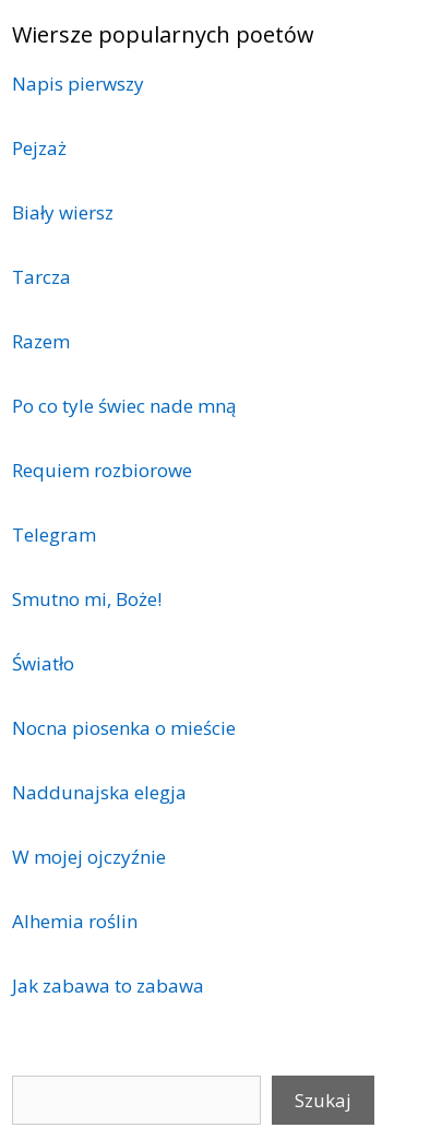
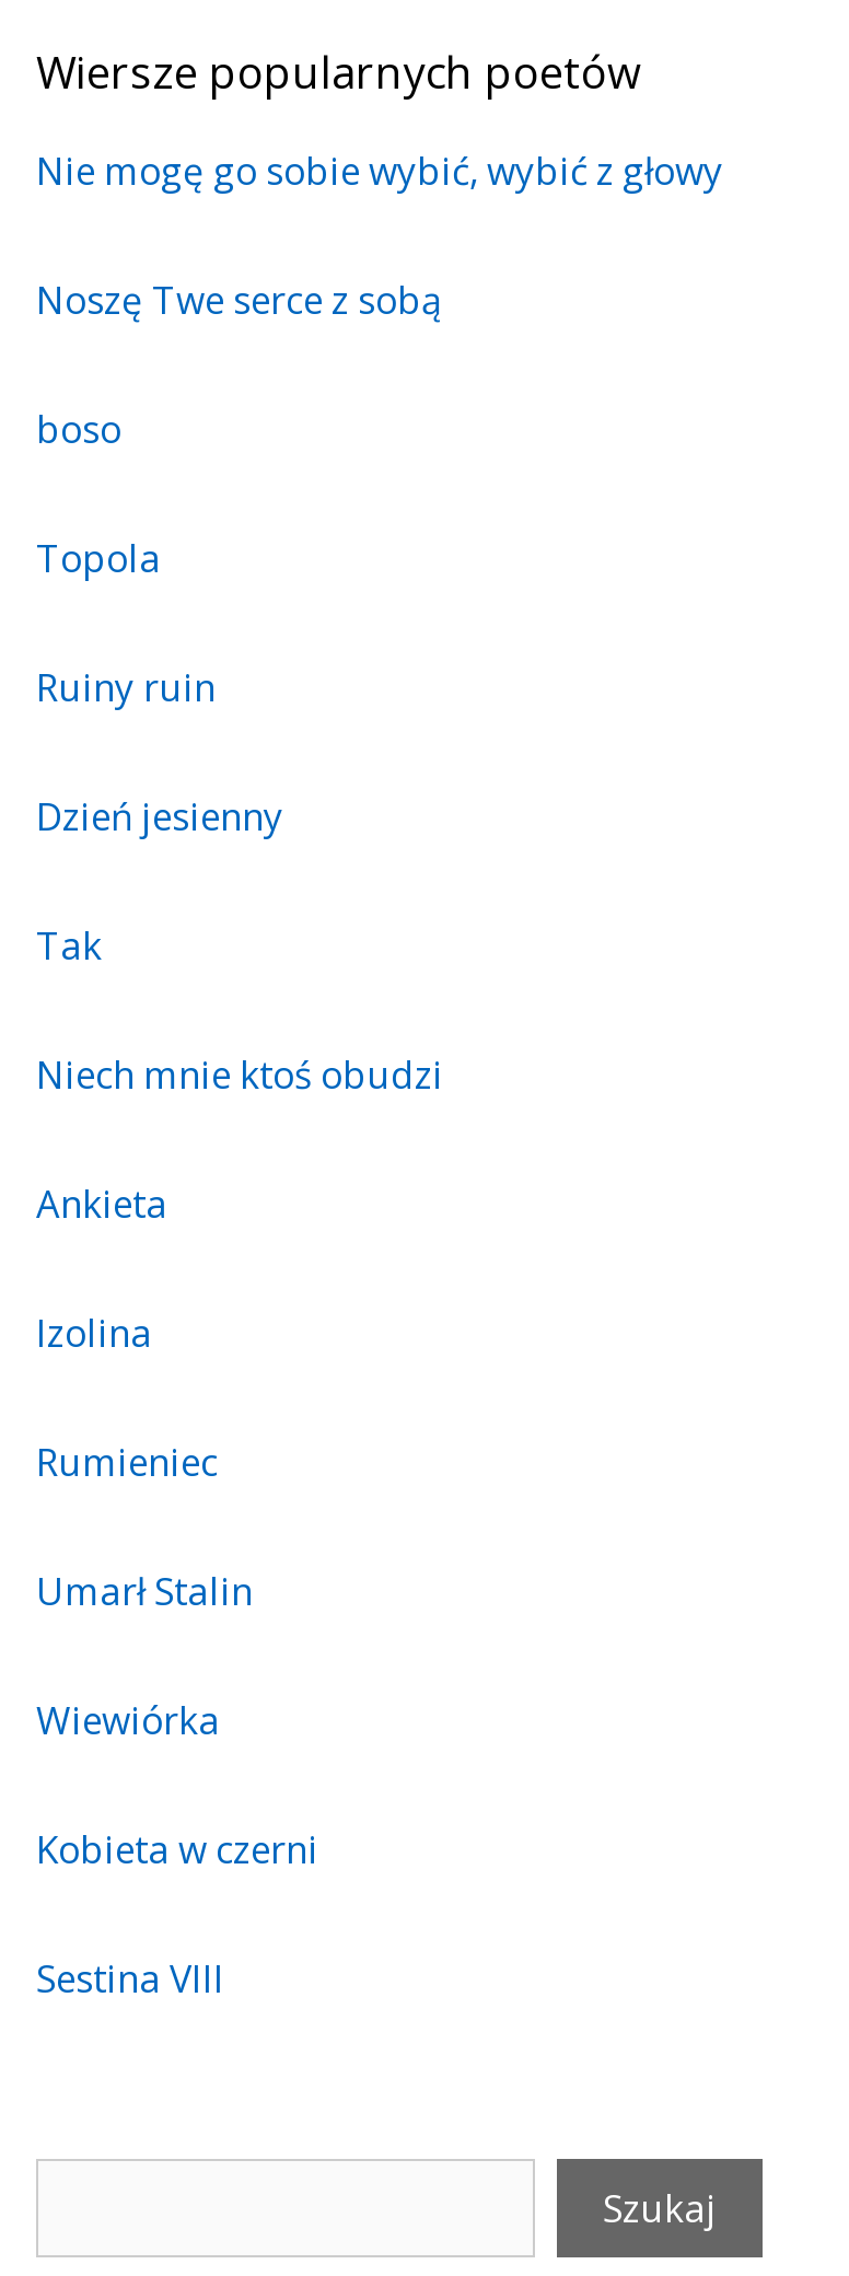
- Napis pierwszy
+ Nie mogę go sobie wybić, wybić z głowy

- Pejzaż
+ Noszę Twe serce z sobą

- Biały wiersz
+ boso

- Tarcza
+ Topola

- Razem
+ Ruiny ruin

- Po co tyle świec nade mną
+ Dzień jesienny

- Requiem rozbiorowe
+ Tak

- Telegram
+ Niech mnie ktoś obudzi

- Smutno mi, Boże!
+ Ankieta

- Światło
+ Izolina

- Nocna piosenka o mieście
+ Rumieniec

- Naddunajska elegja
+ Umarł Stalin

- W mojej ojczyźnie
+ Wiewiórka

- Alhemia roślin
+ Kobieta w czerni

- Jak zabawa to zabawa
+ Sestina VIII
